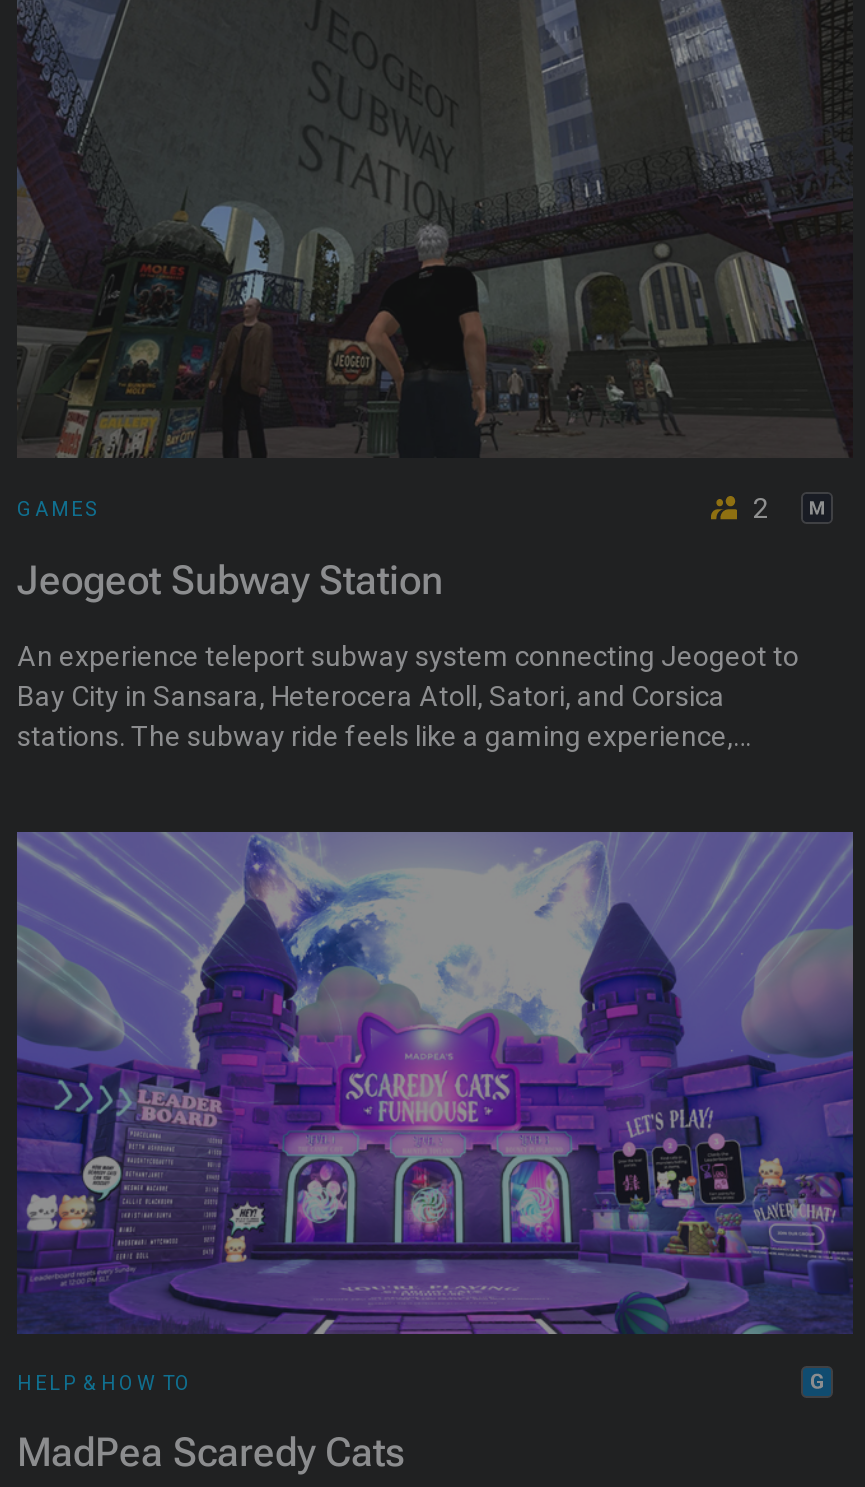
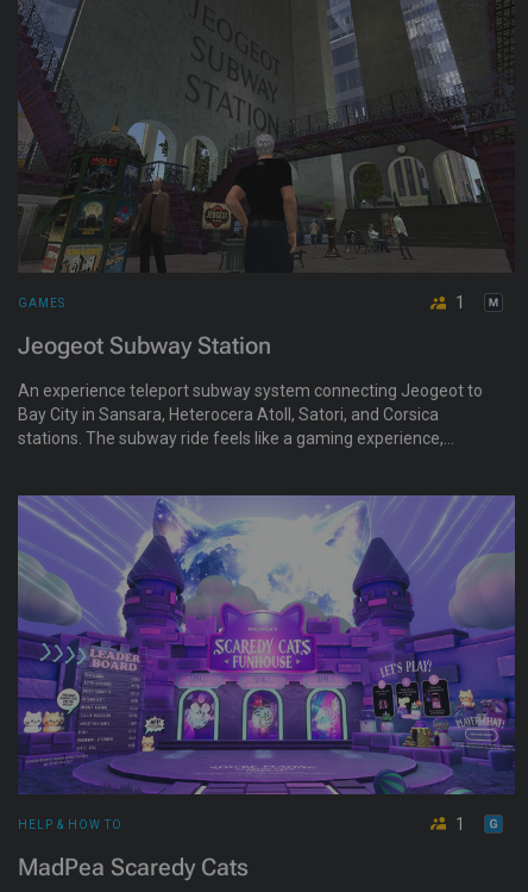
- 2
+ 1

+ 1
